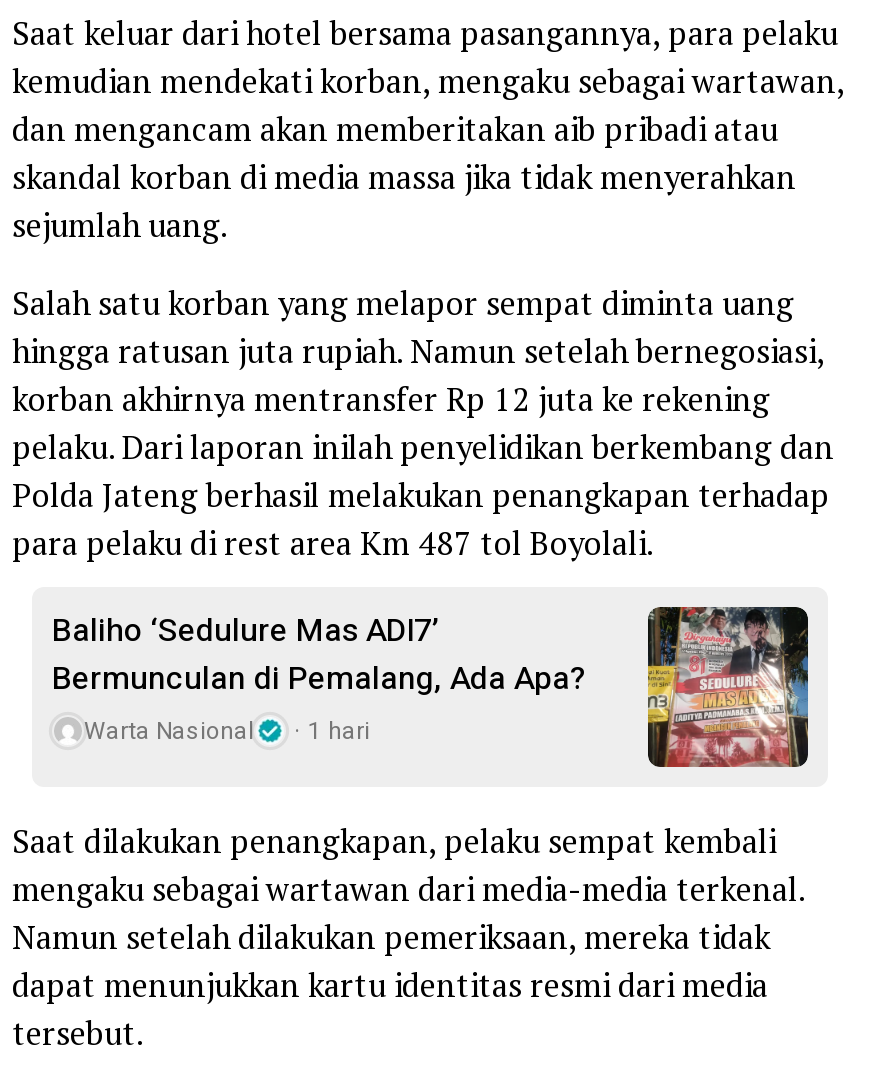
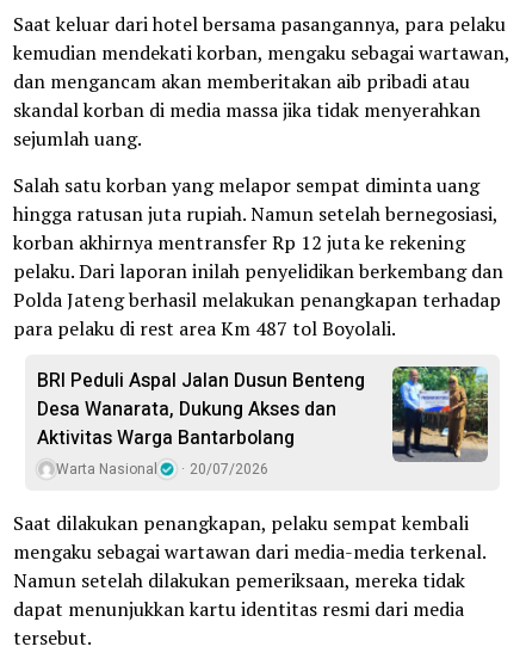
- [image]
- Baliho ‘Sedulure Mas ADI7’
- Bermunculan di Pemalang, Ada Apa?
+ [image]
+ BRI Peduli Aspal Jalan Dusun Benteng
+ Desa Wanarata, Dukung Akses dan
+ Aktivitas Warga Bantarbolang

- Warta Nasional 1 hari
+ Warta Nasional 20/07/2026
